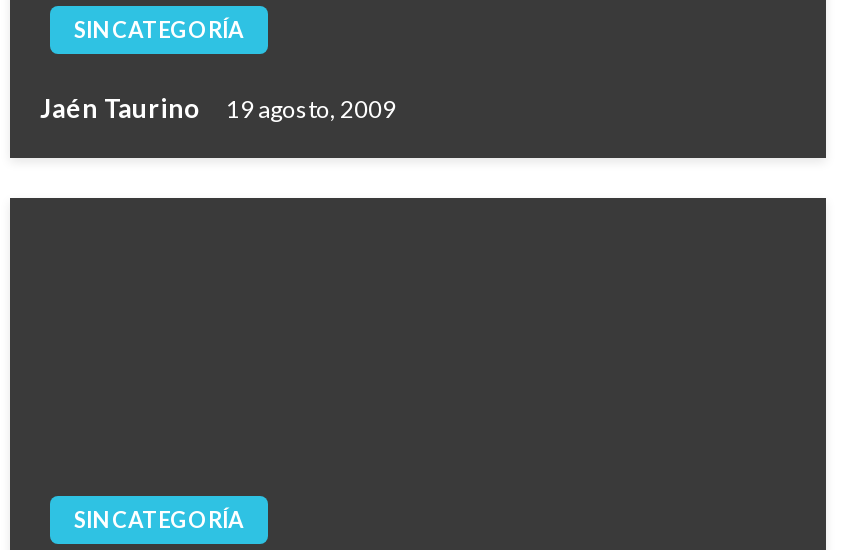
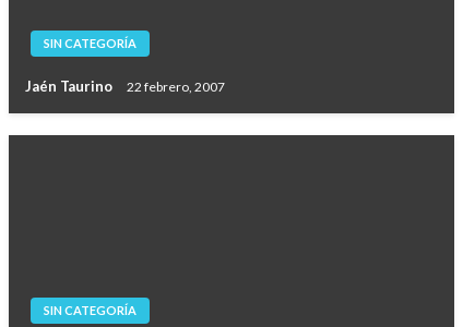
- Jaén Taurino 19 agosto, 2009
+ Jaén Taurino 22 febrero, 2007
